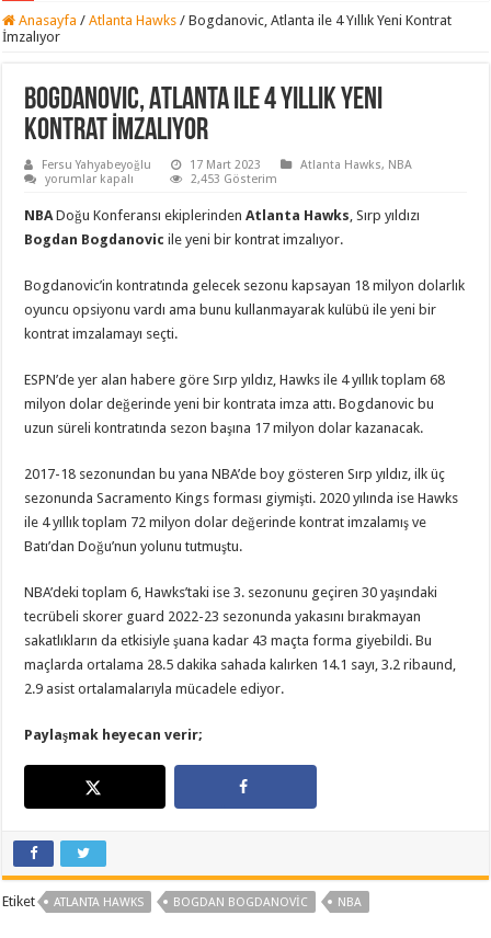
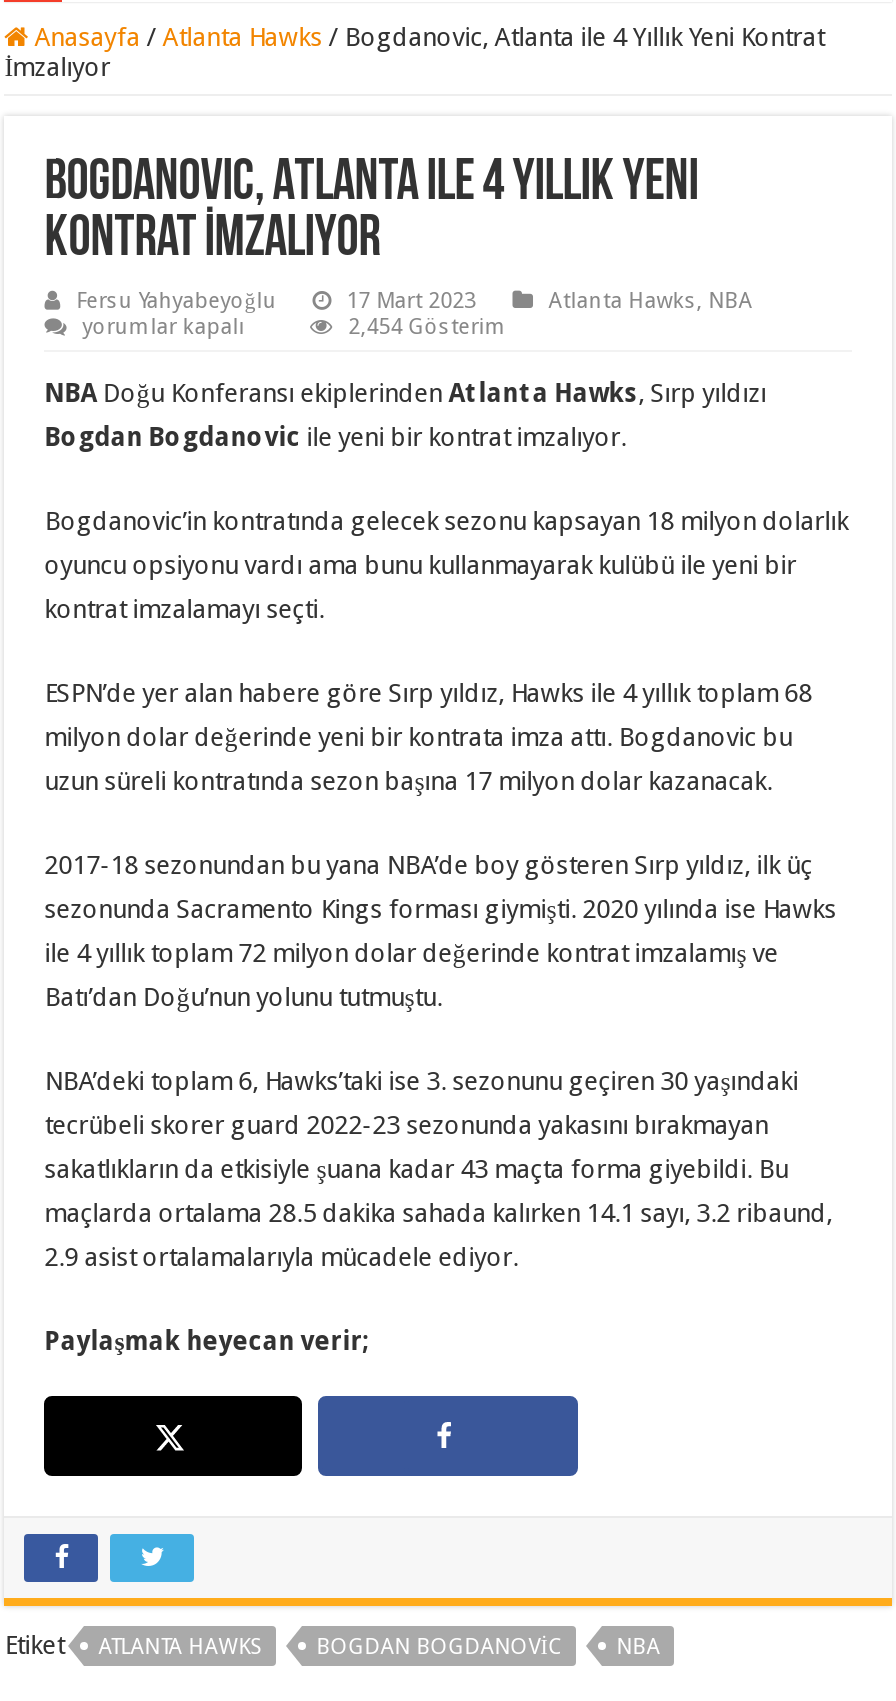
- 2,453 Gösterim
+ 2,454 Gösterim
